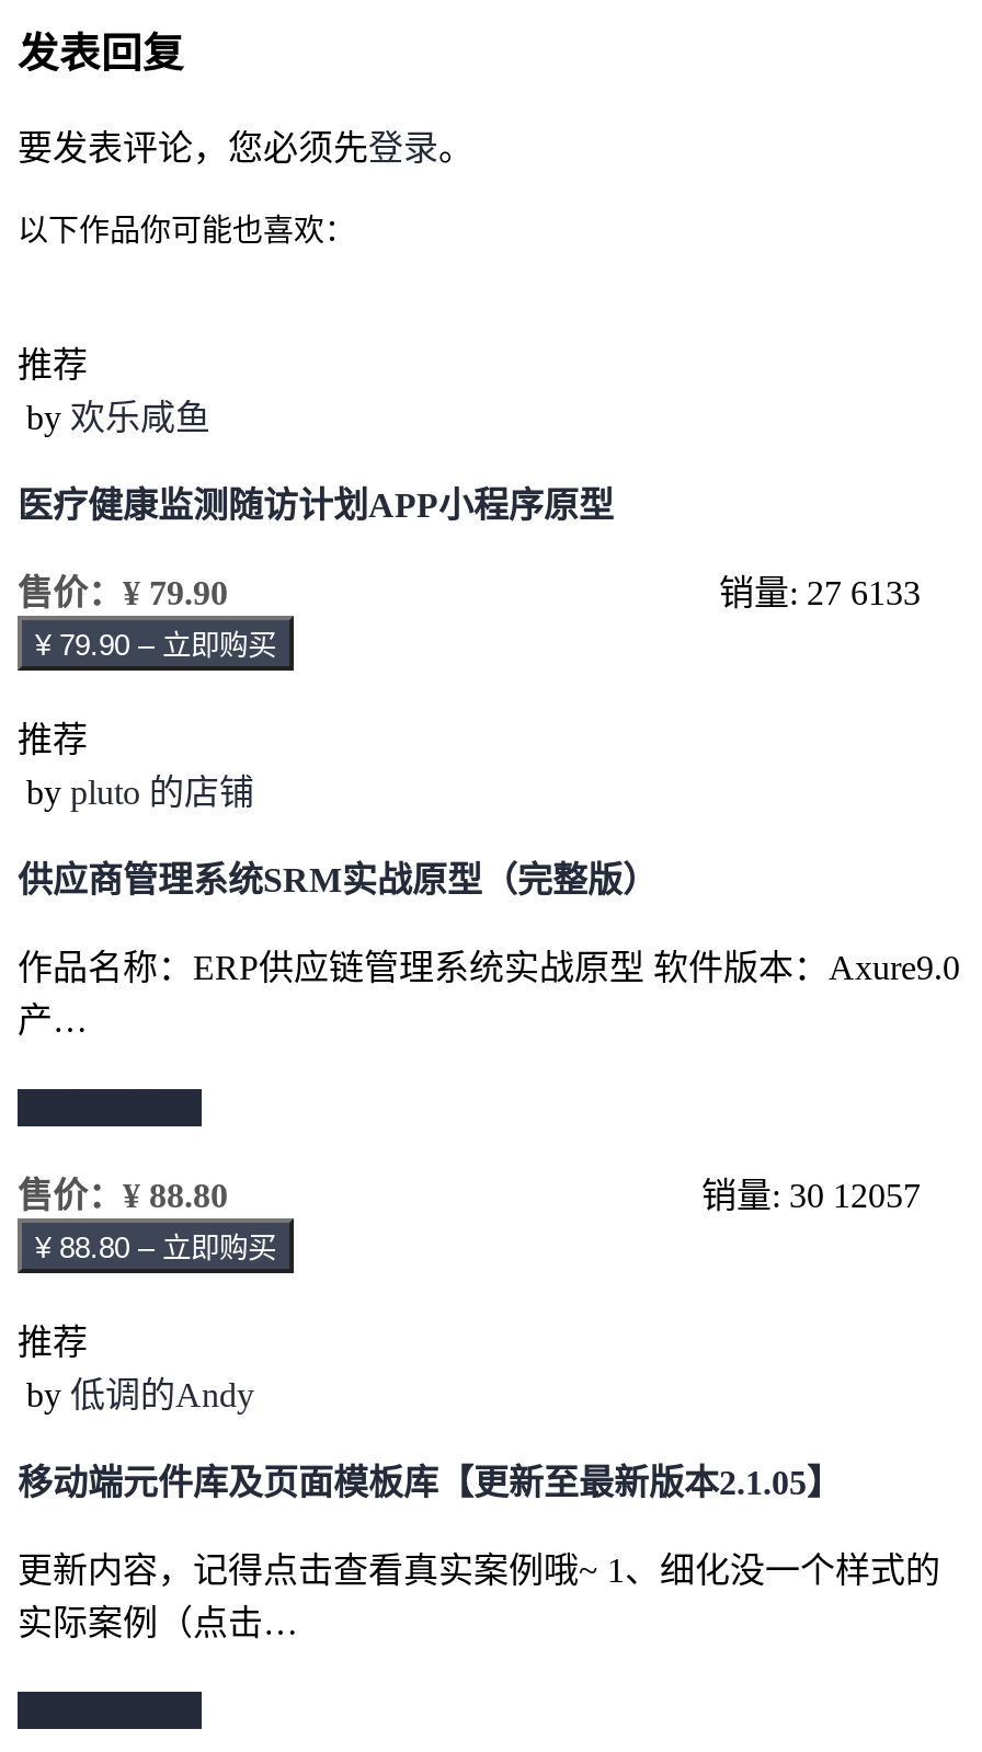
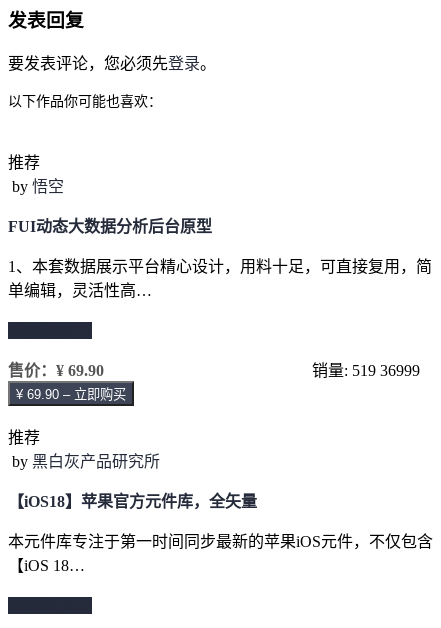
- by 欢乐咸鱼
- 医疗健康监测随访计划APP小程序原型
- 售价：¥ 79.90
- 销量: 27 6133
- ¥ 79.90 – 立即购买
- 推荐
- by pluto 的店铺
- 供应商管理系统SRM实战原型（完整版）
- 作品名称：ERP供应链管理系统实战原型 软件版本：Axure9.0
- 产…
+ by 悟空
+ FUI动态大数据分析后台原型
+ 1、本套数据展示平台精心设计，用料十足，可直接复用，简
+ 单编辑，灵活性高…

- 售价：¥ 88.80
+ 售价：¥ 69.90

- 销量: 30 12057
+ 销量: 519 36999

- ¥ 88.80 – 立即购买
+ ¥ 69.90 – 立即购买

- by 低调的Andy
+ by 黑白灰产品研究所

- 移动端元件库及页面模板库【更新至最新版本2.1.05】
+ 【iOS18】苹果官方元件库，全矢量

- 更新内容，记得点击查看真实案例哦~ 1、细化没一个样式的
- 实际案例（点击…
+ 本元件库专注于第一时间同步最新的苹果iOS元件，不仅包含
+ 【iOS 18…
